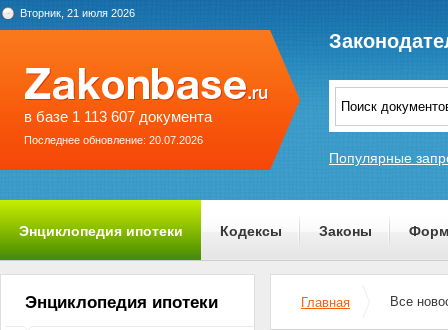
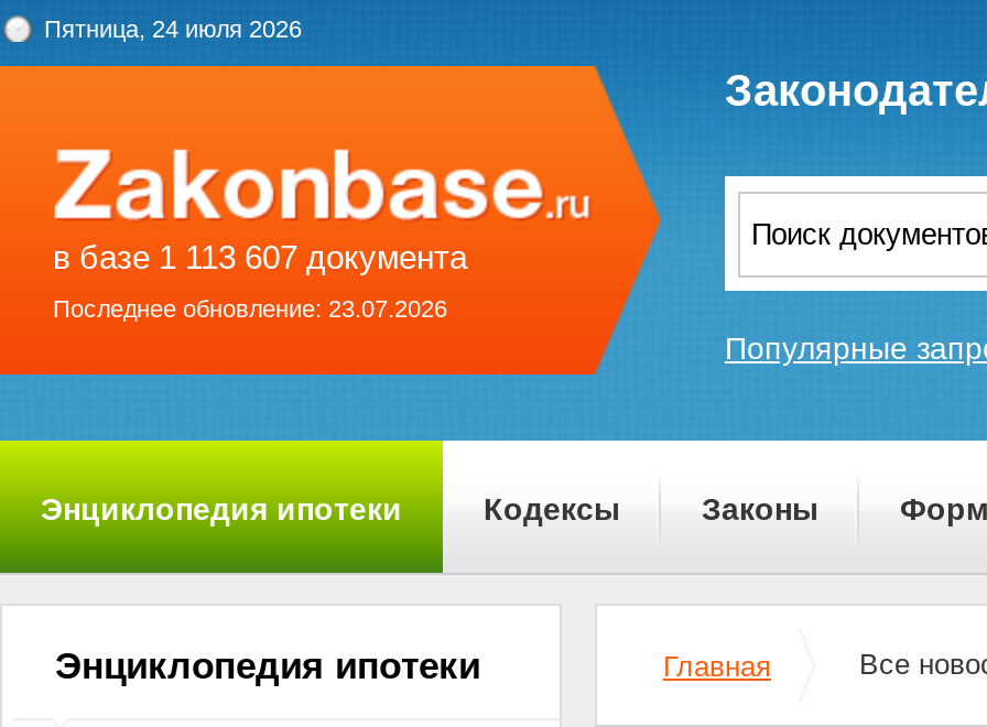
- Вторник, 21 июля 2026
+ Пятница, 24 июля 2026

- Последнее обновление: 20.07.2026
+ Последнее обновление: 23.07.2026
